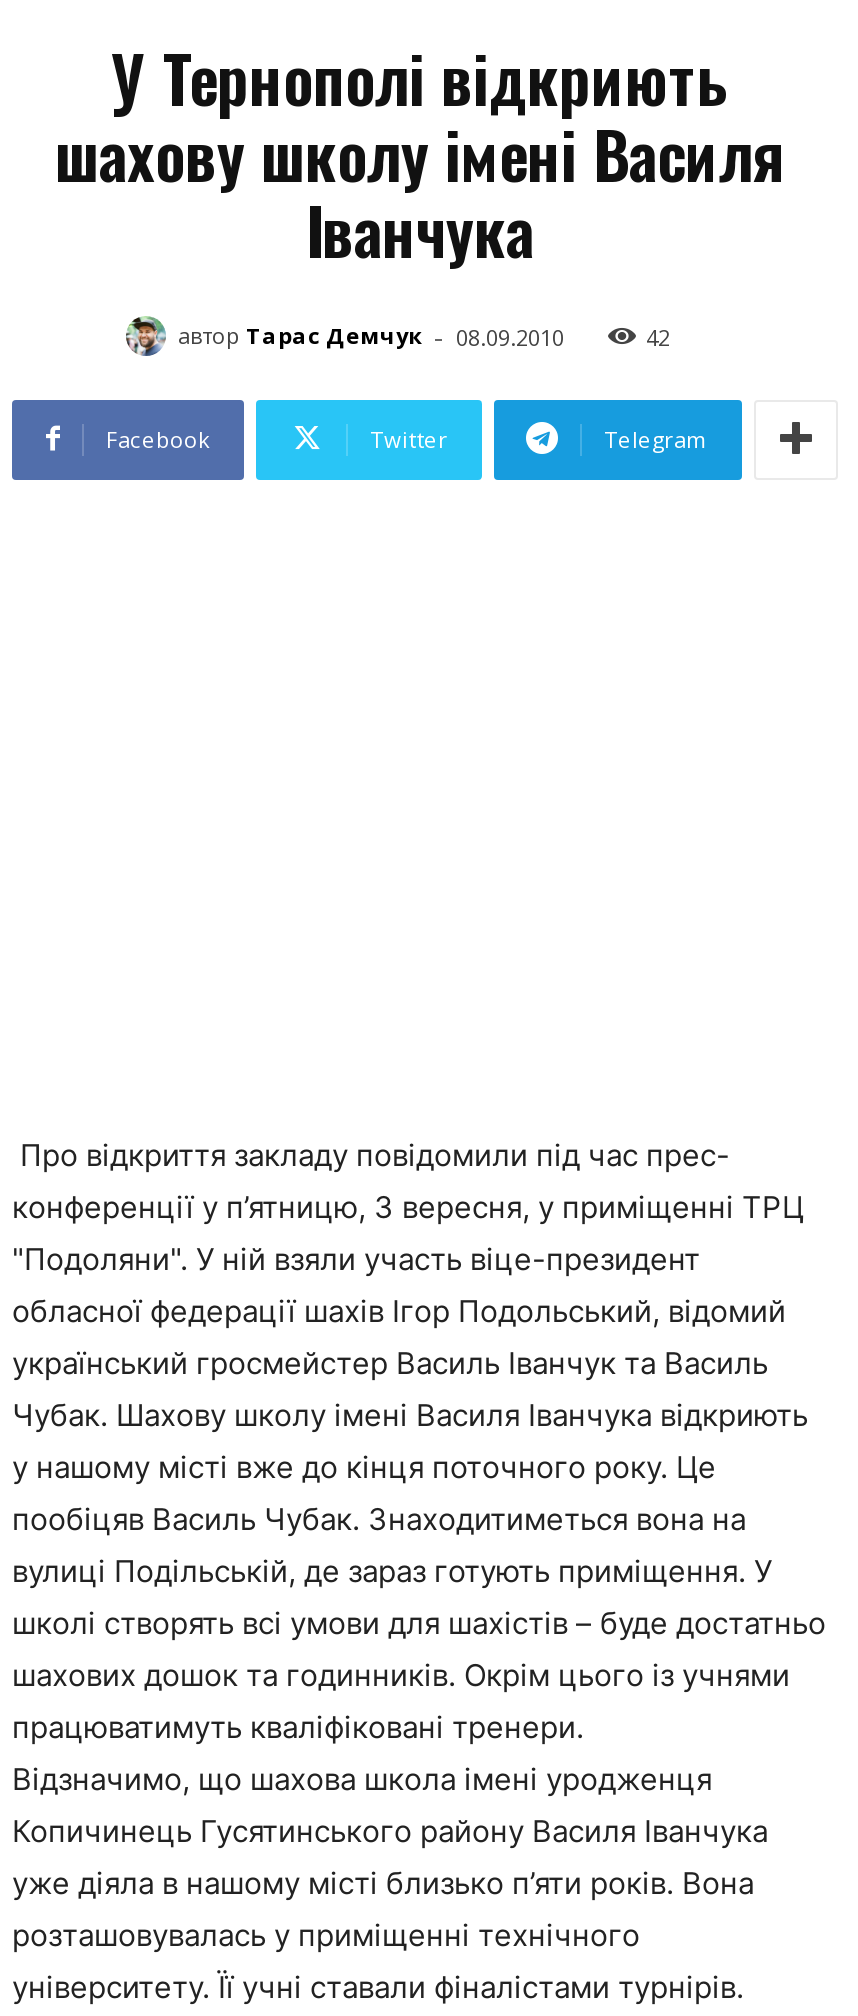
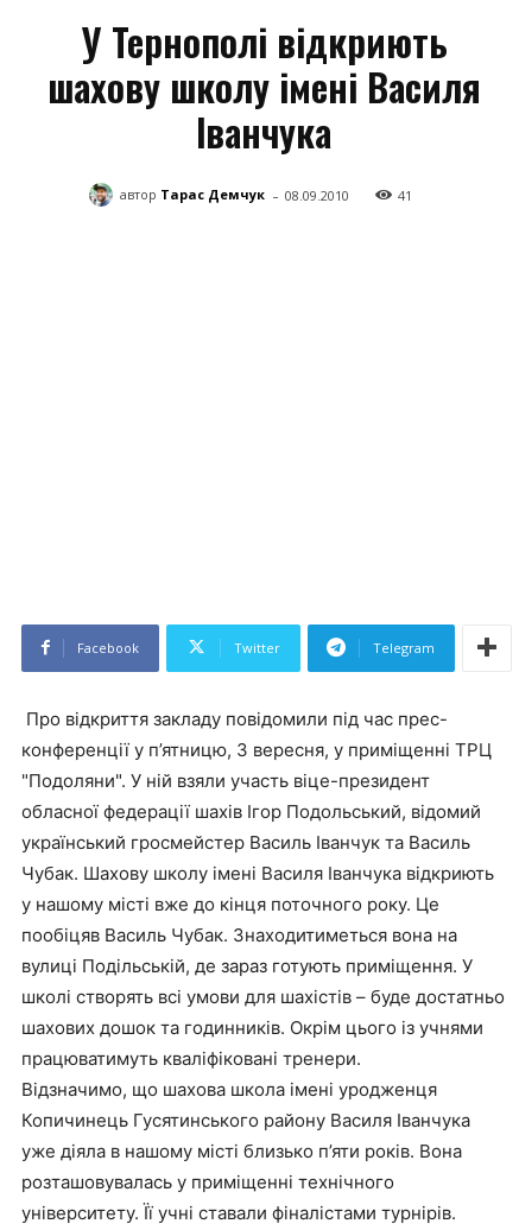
- 42
+ 41

moved down: Facebook | Twitter | Telegram
